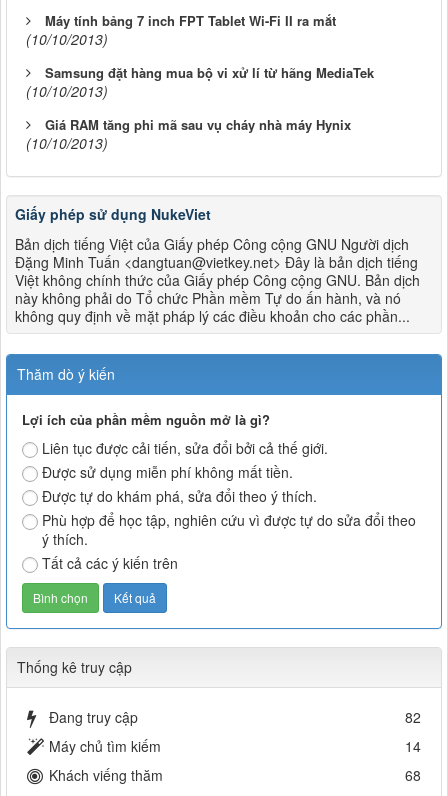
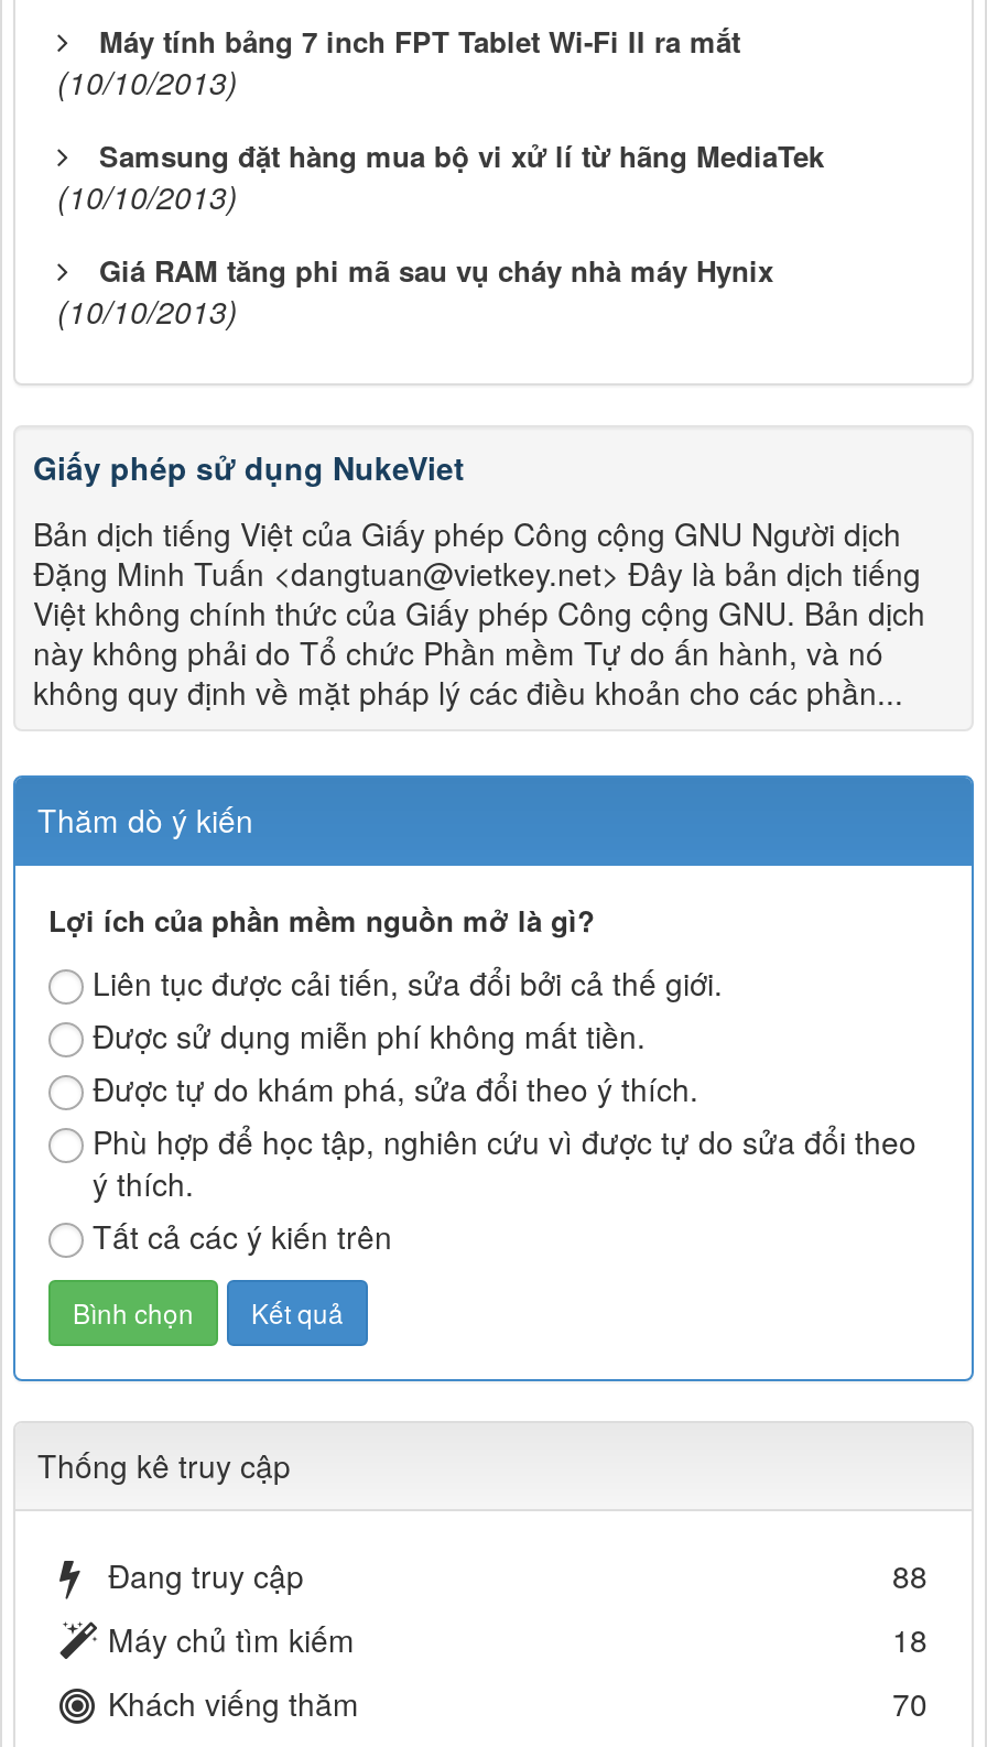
- 82
+ 88

- 14
+ 18

- 68
+ 70
